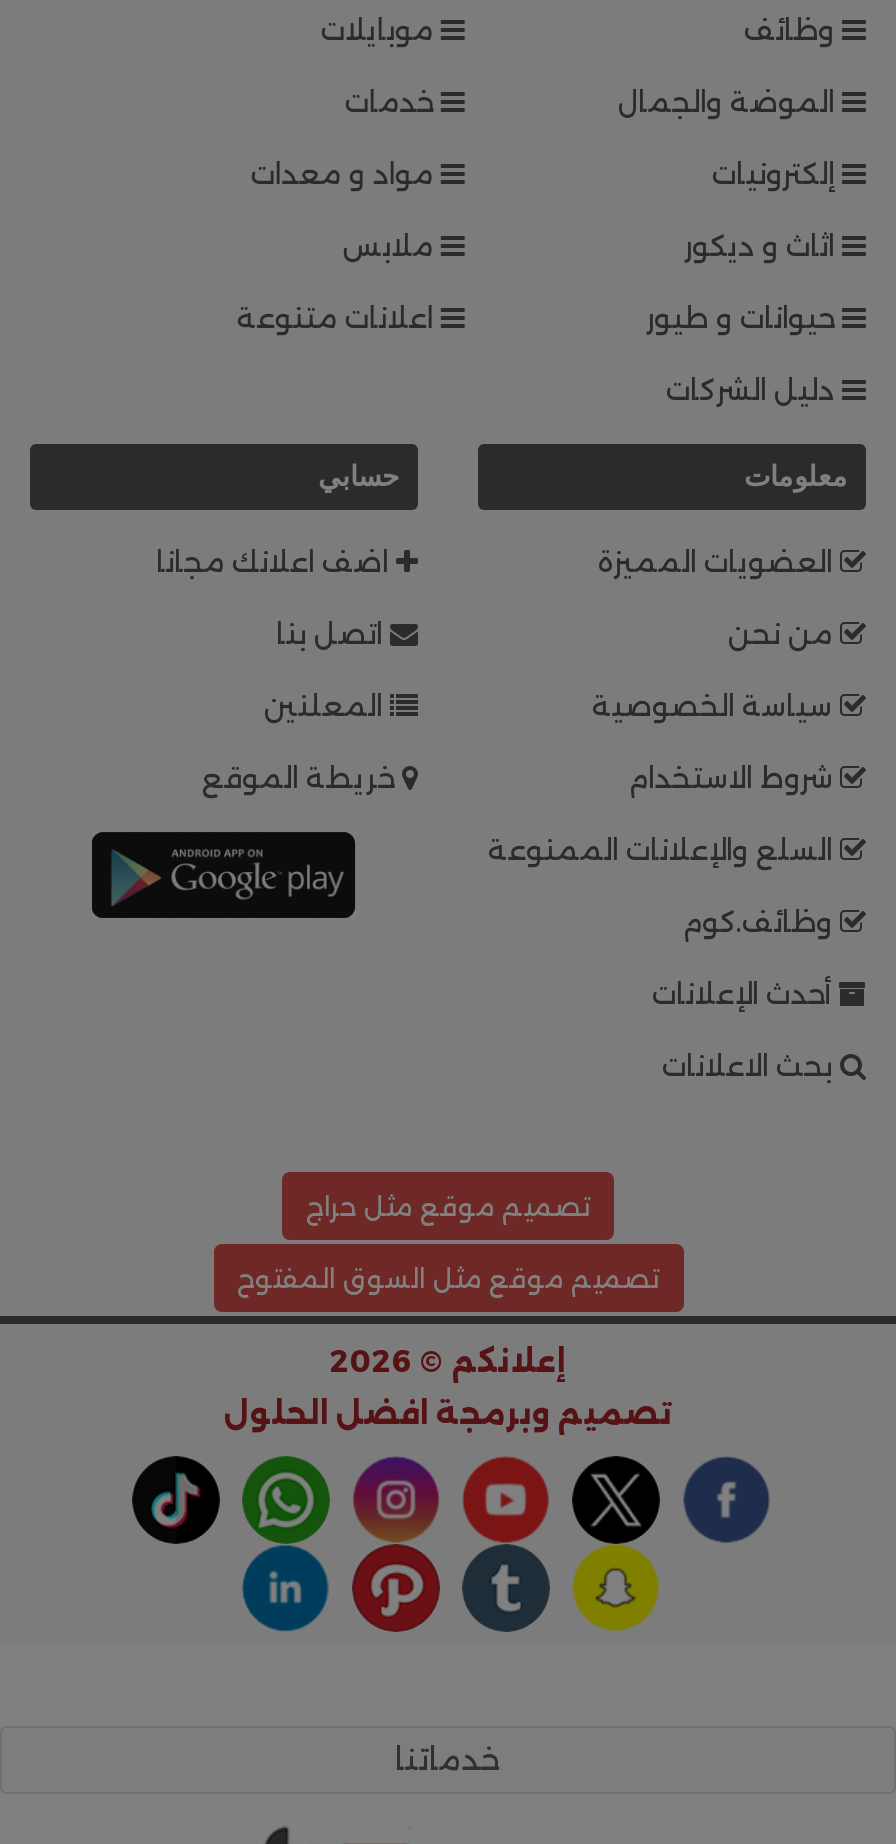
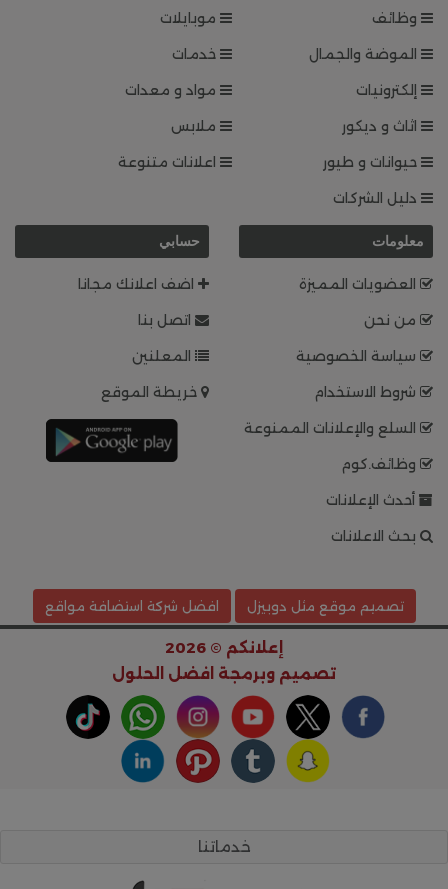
- تصميم موقع مثل حراج
- تصميم موقع مثل السوق المفتوح
+ تصميم موقع مثل دوبيزل
+ افضل شركة استضافة مواقع
